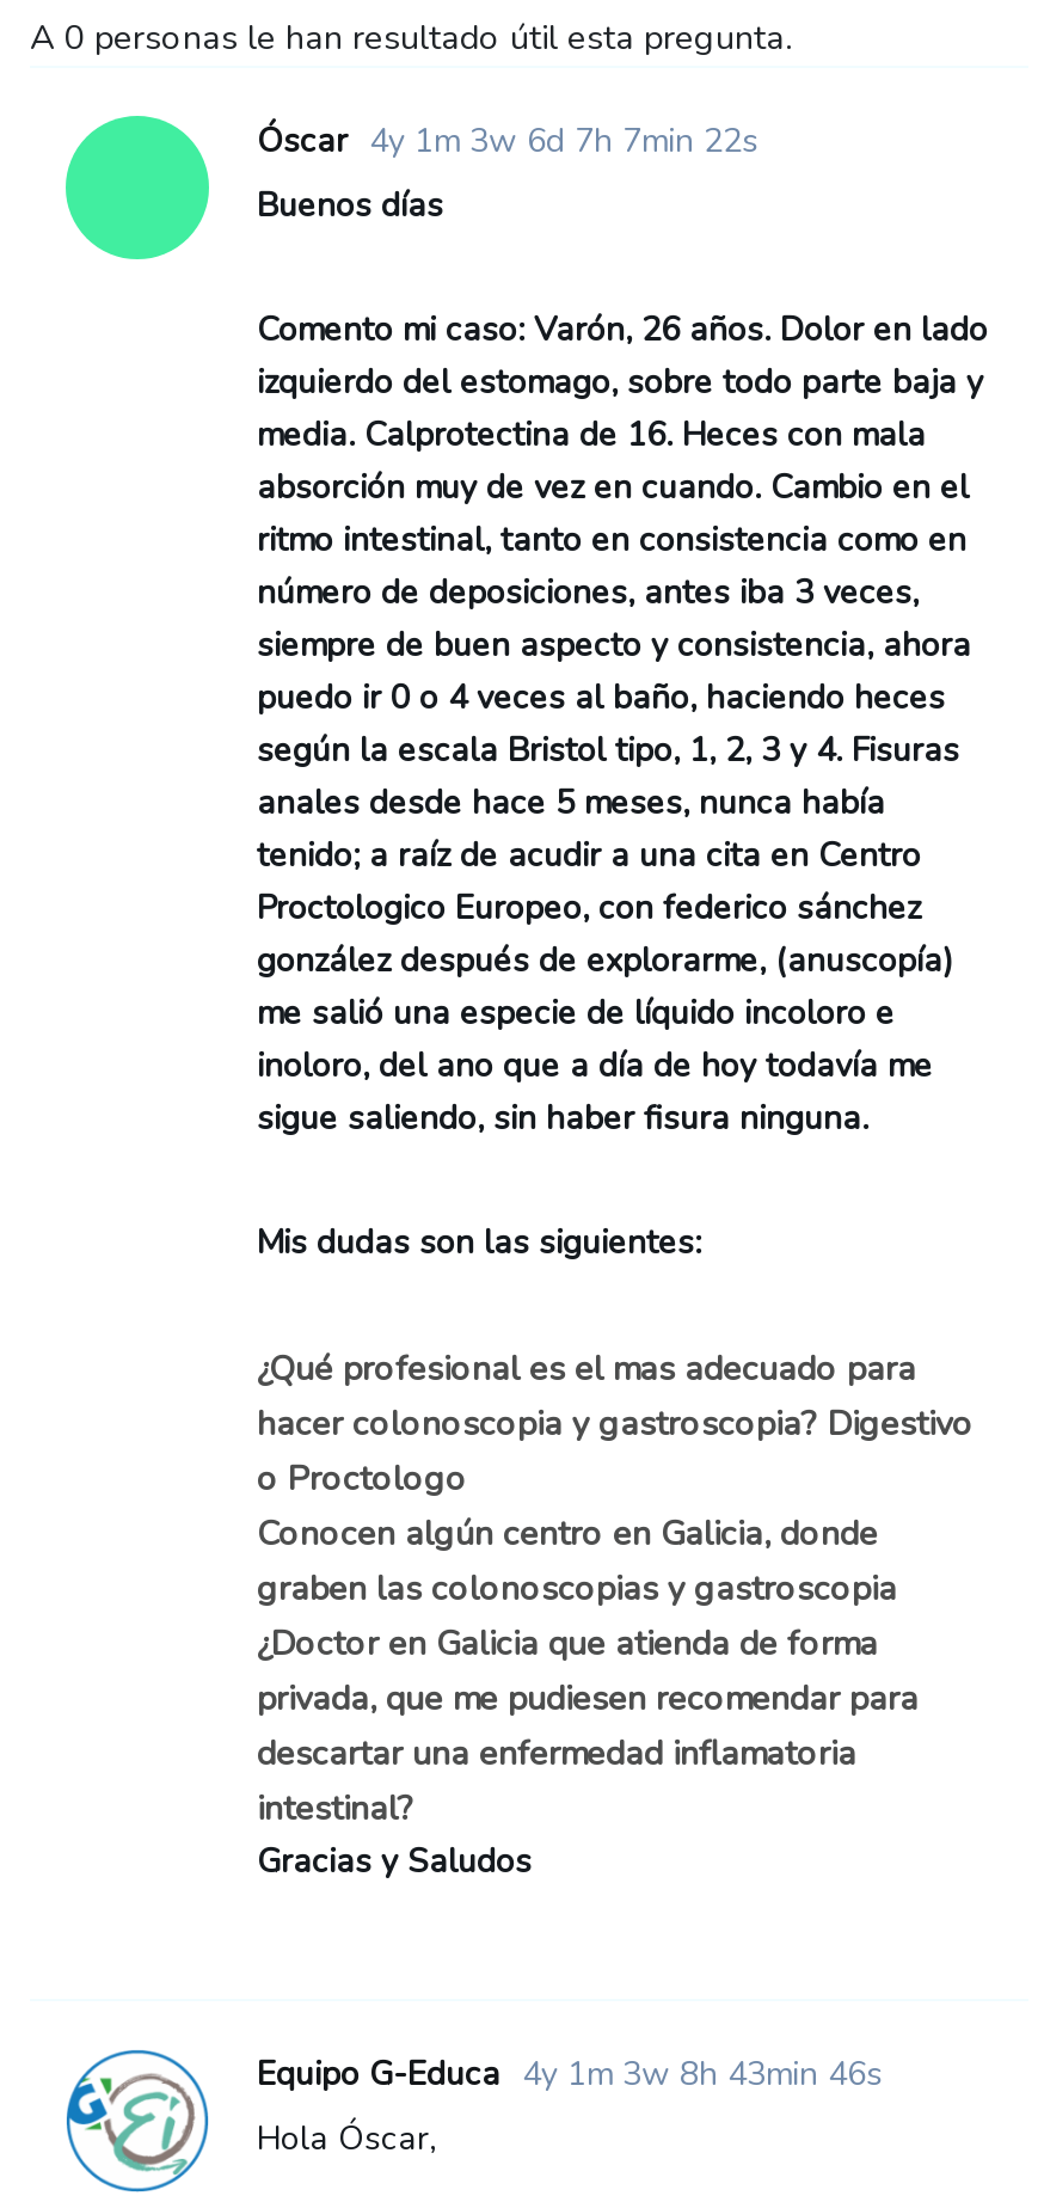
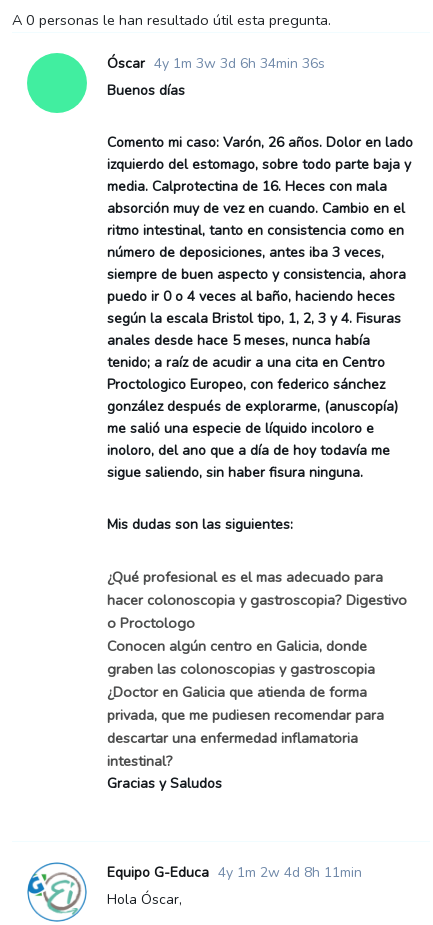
- Óscar 4y 1m 3w 6d 7h 7min 22s
+ Óscar 4y 1m 3w 3d 6h 34min 36s

- Equipo G-Educa 4y 1m 3w 8h 43min 46s
+ Equipo G-Educa 4y 1m 2w 4d 8h 11min
